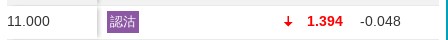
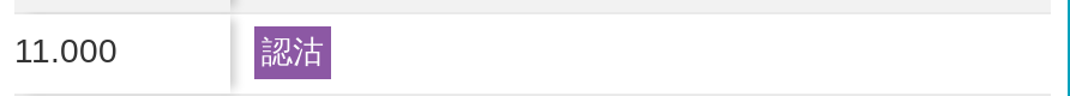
- 1.394
- -0.048
